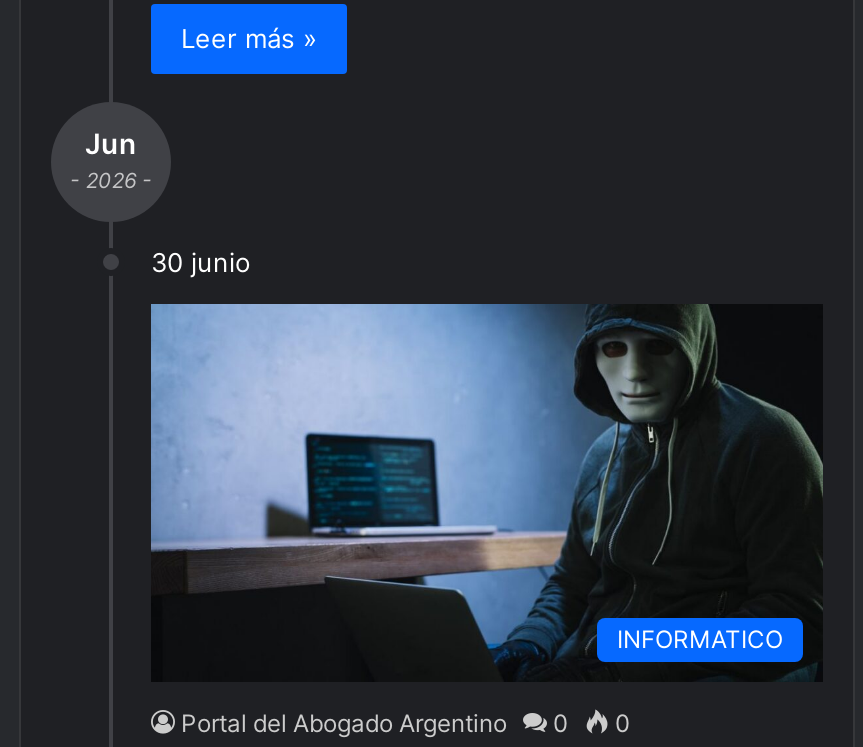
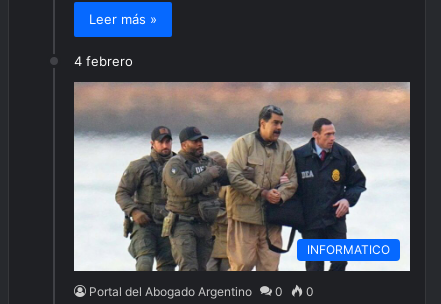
- Jun
- - 2026 -
- 30 junio
+ 4 febrero

- [image]
+ [image]
